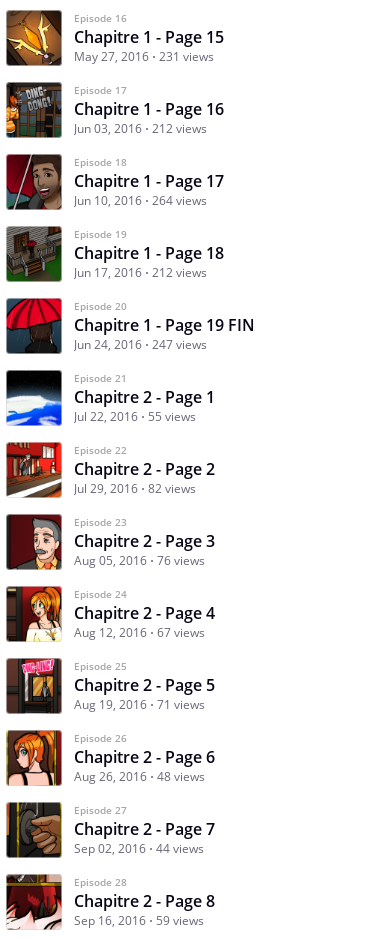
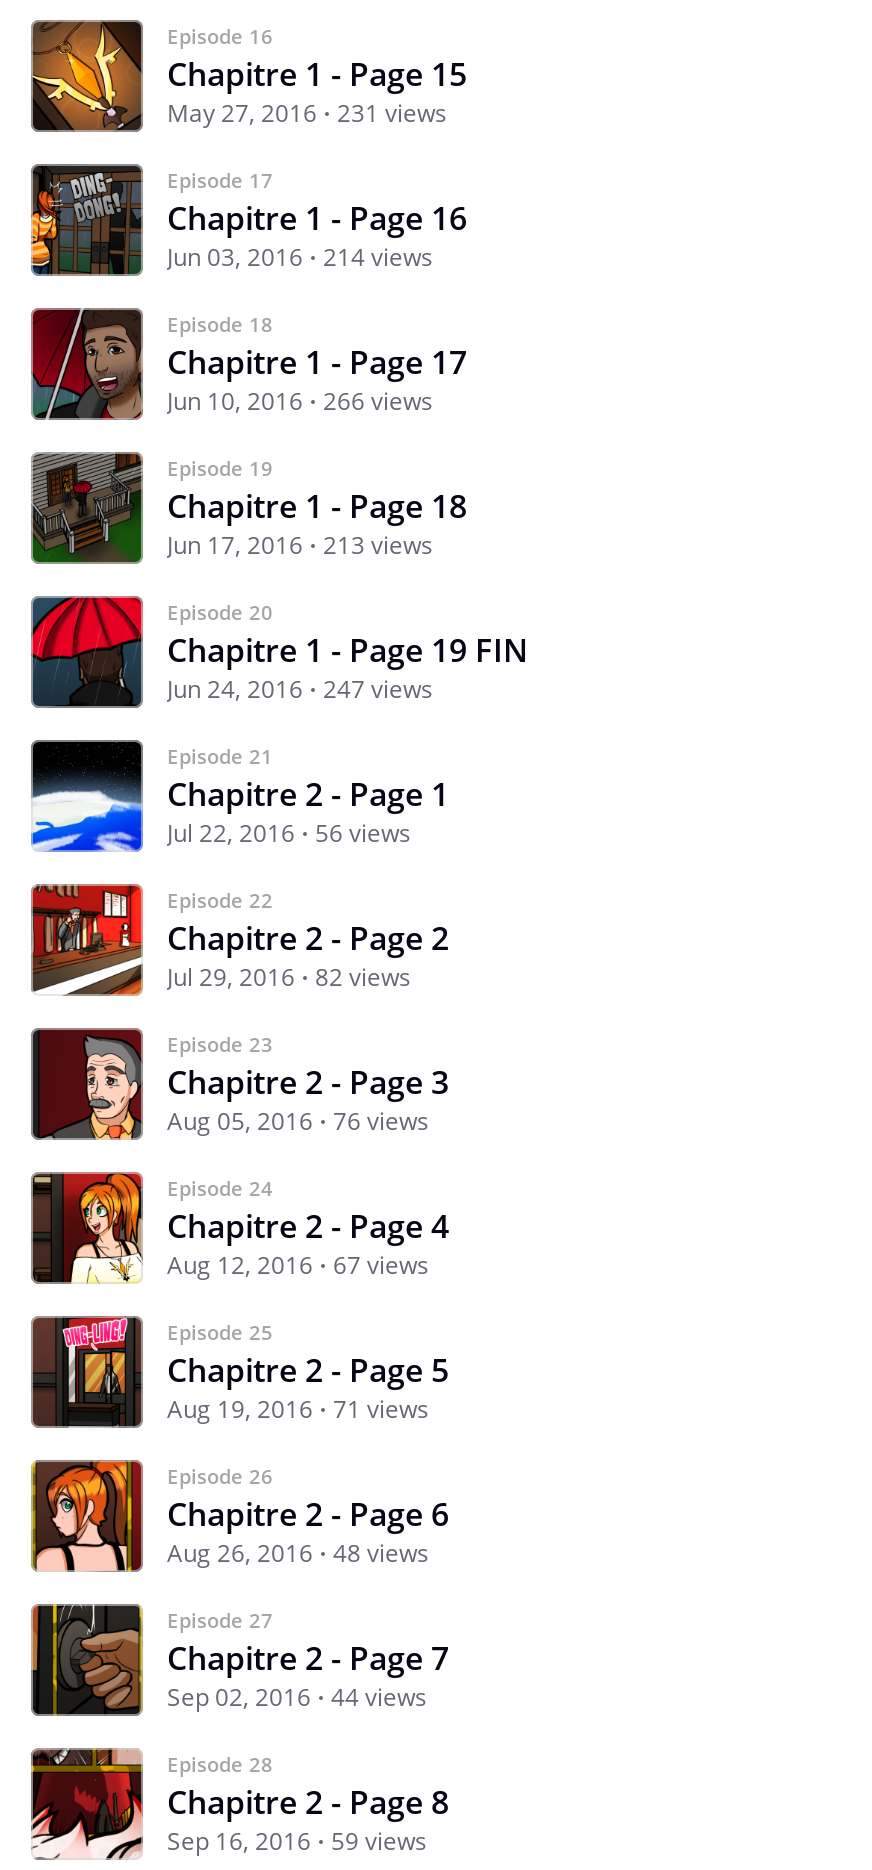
- Jun 03, 2016 212 views
+ Jun 03, 2016 214 views

- Jun 10, 2016 264 views
+ Jun 10, 2016 266 views

- Jun 17, 2016 212 views
+ Jun 17, 2016 213 views

- Jul 22, 2016 55 views
+ Jul 22, 2016 56 views
